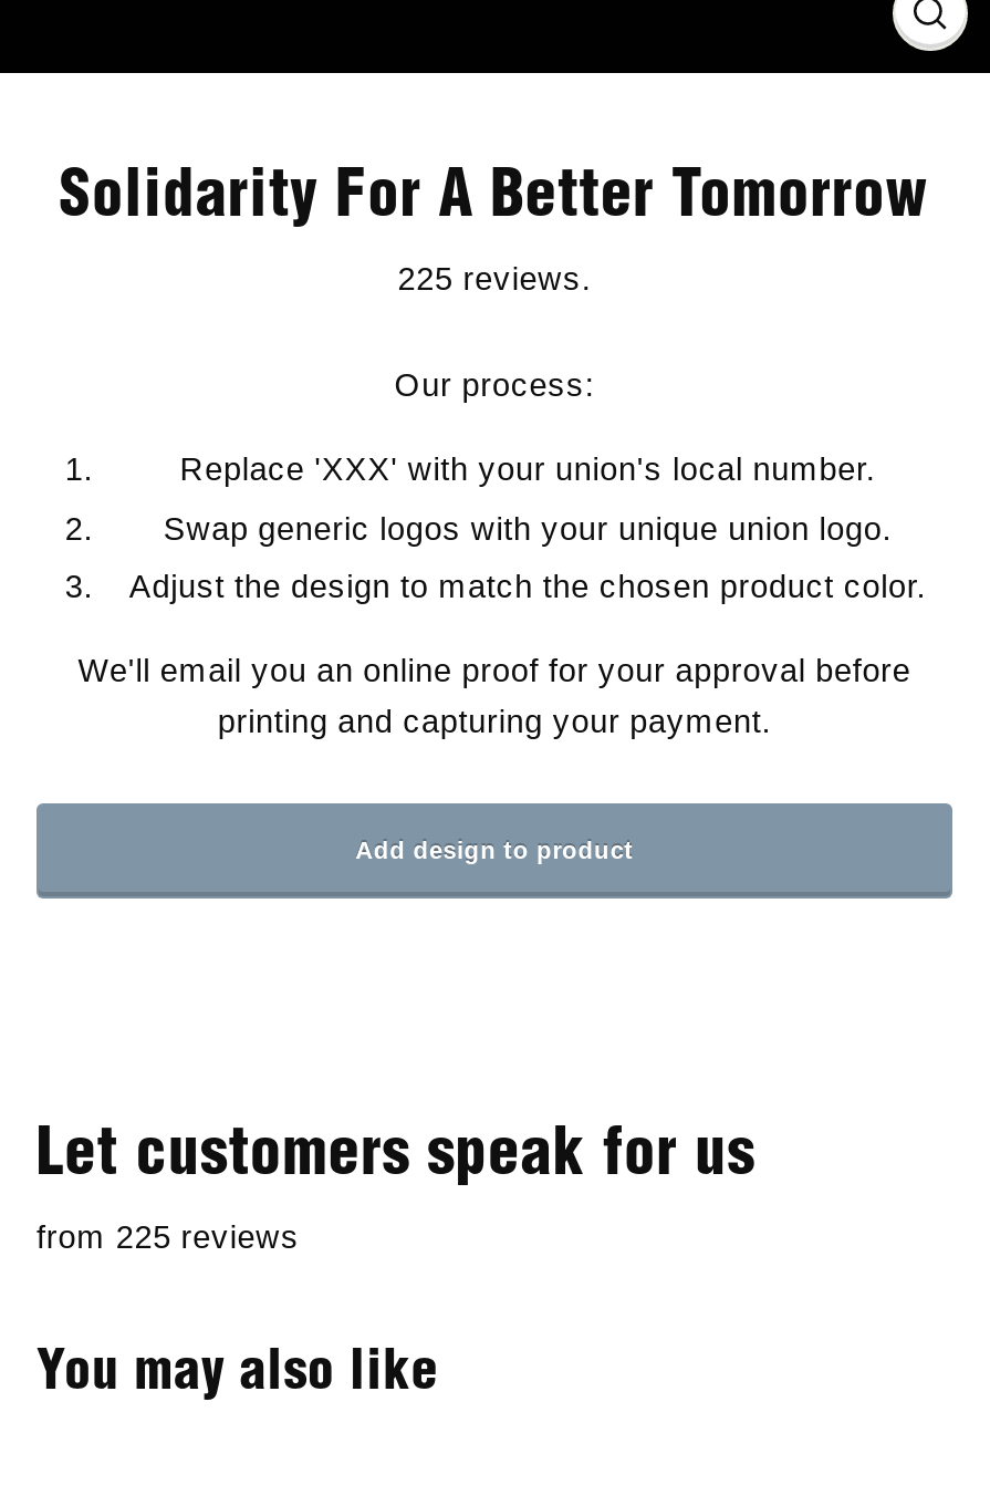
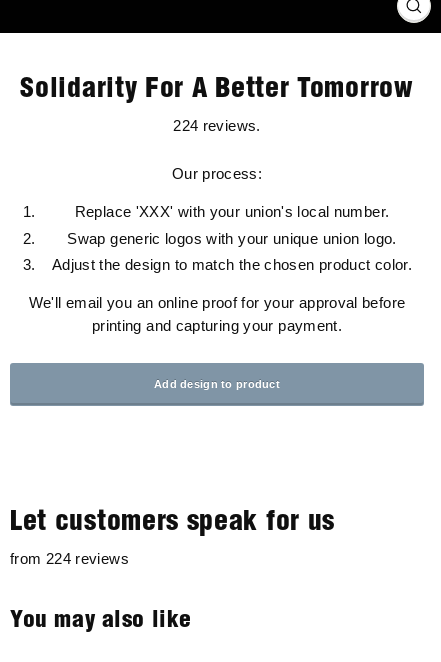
- 225 reviews.
+ 224 reviews.

- from 225 reviews
+ from 224 reviews
